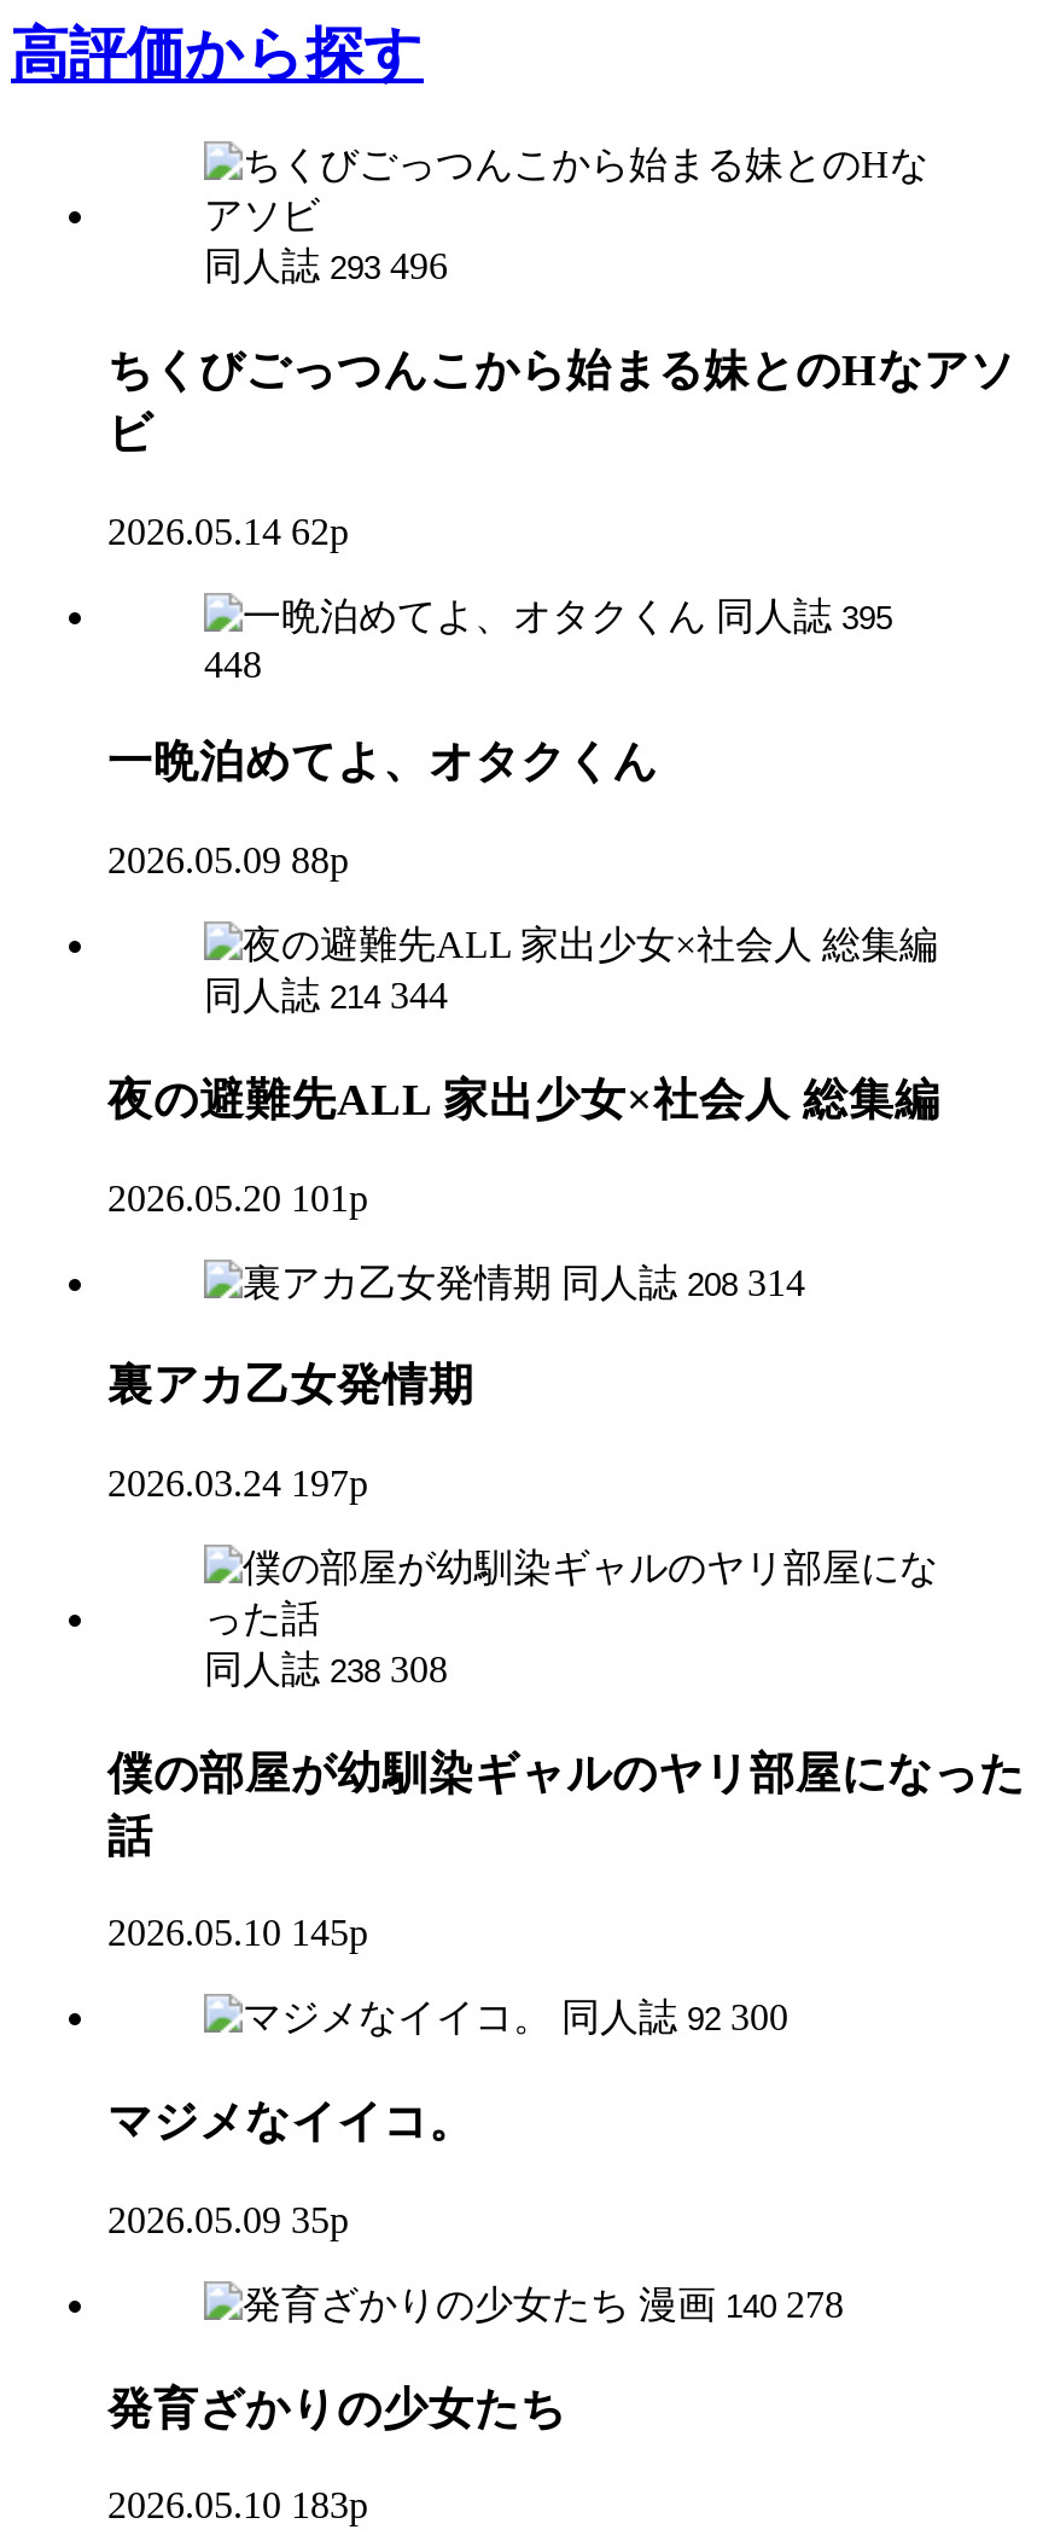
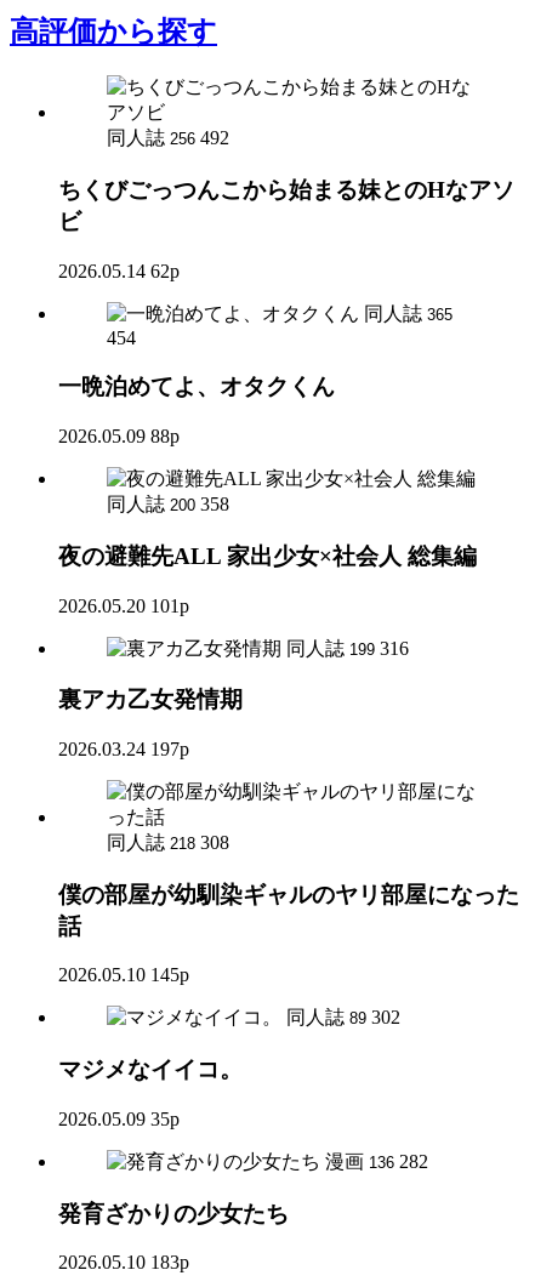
- 同人誌 293 496
+ 同人誌 256 492

- 同人誌 395
+ 同人誌 365

- 448
+ 454

- 同人誌 214 344
+ 同人誌 200 358

- 同人誌 208 314
+ 同人誌 199 316

- 同人誌 238 308
+ 同人誌 218 308

- 同人誌 92 300
+ 同人誌 89 302

- 漫画 140 278
+ 漫画 136 282
